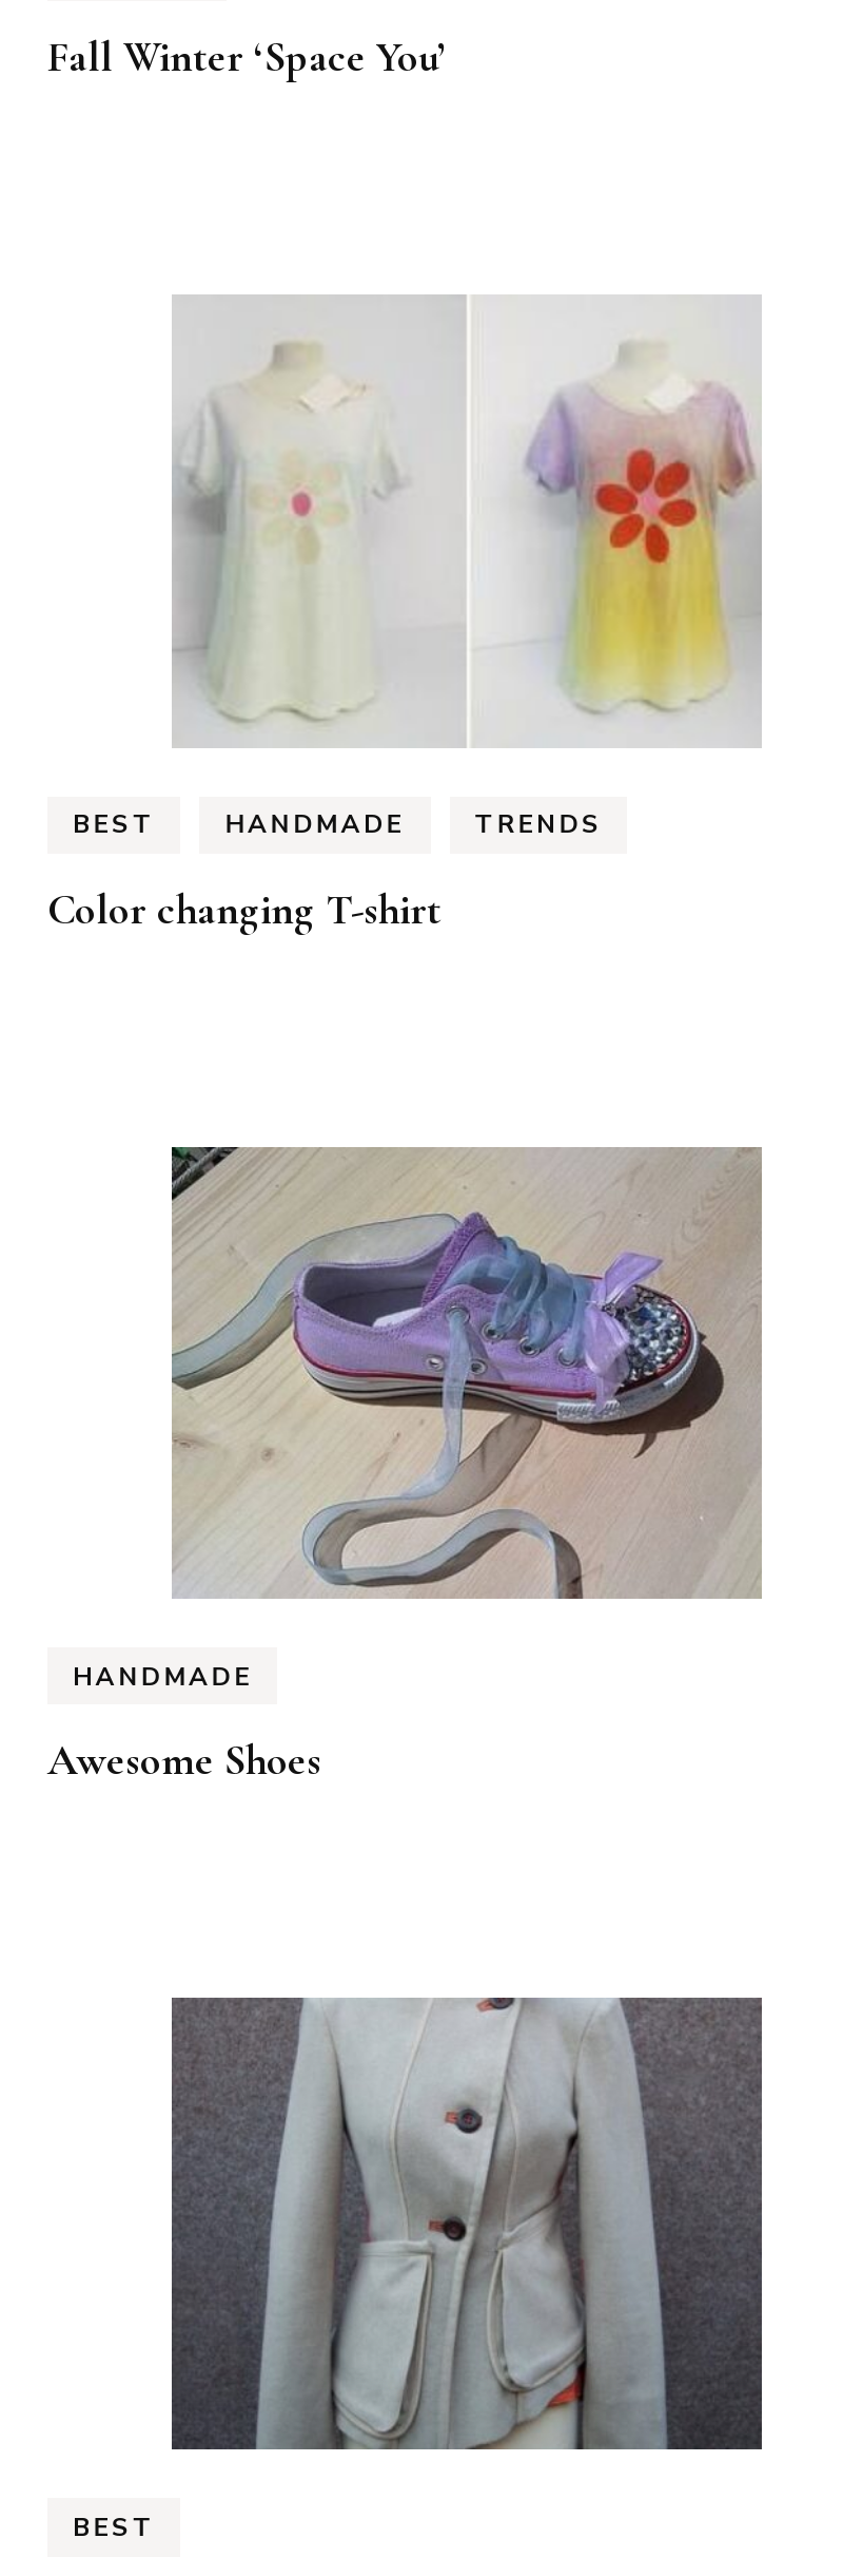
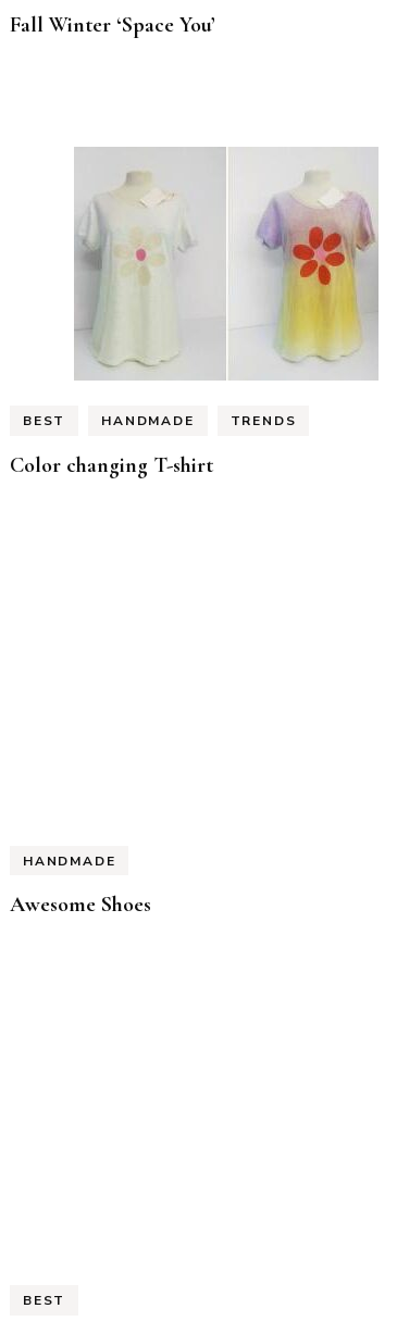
- [image]

- [image]
